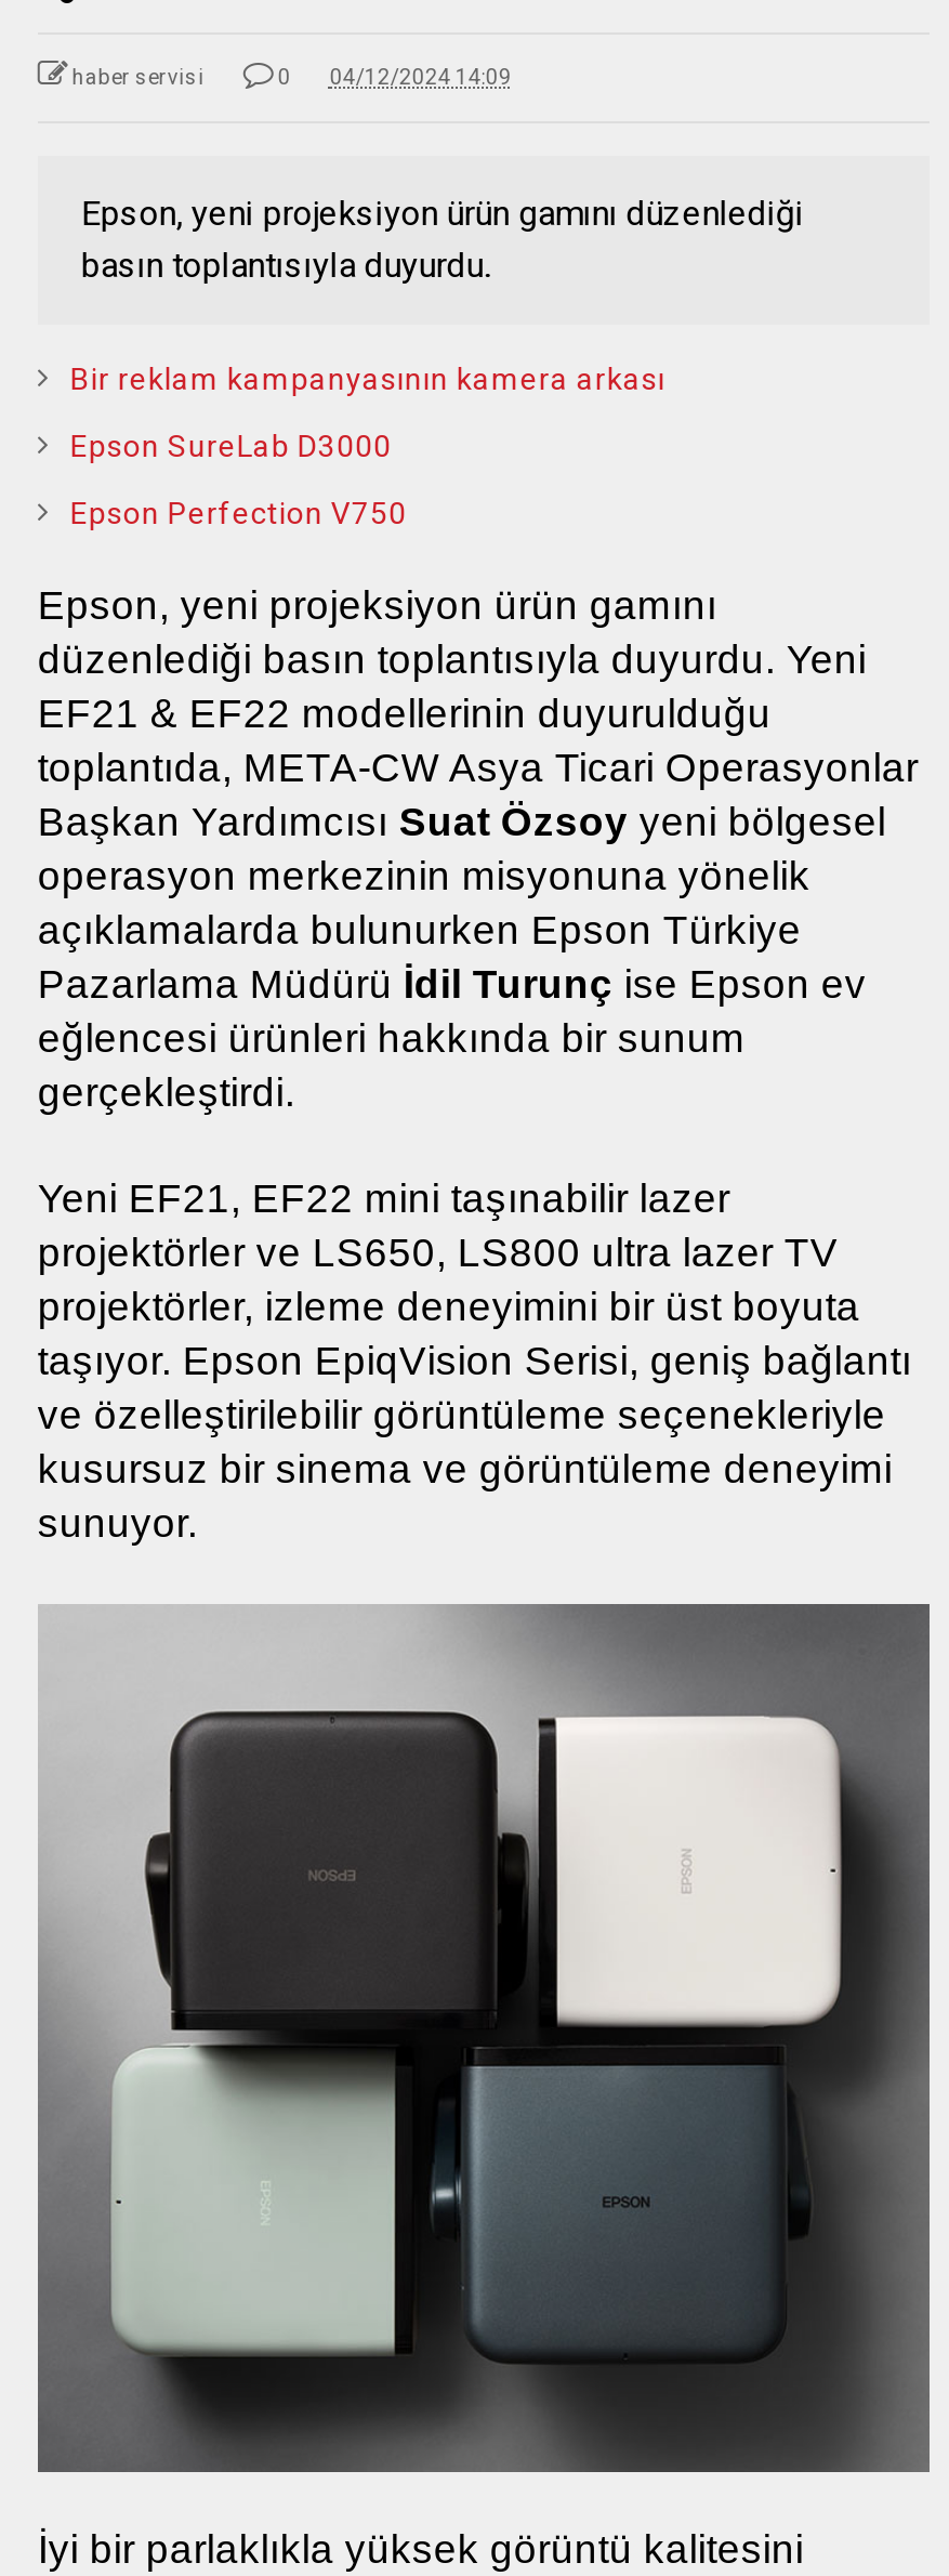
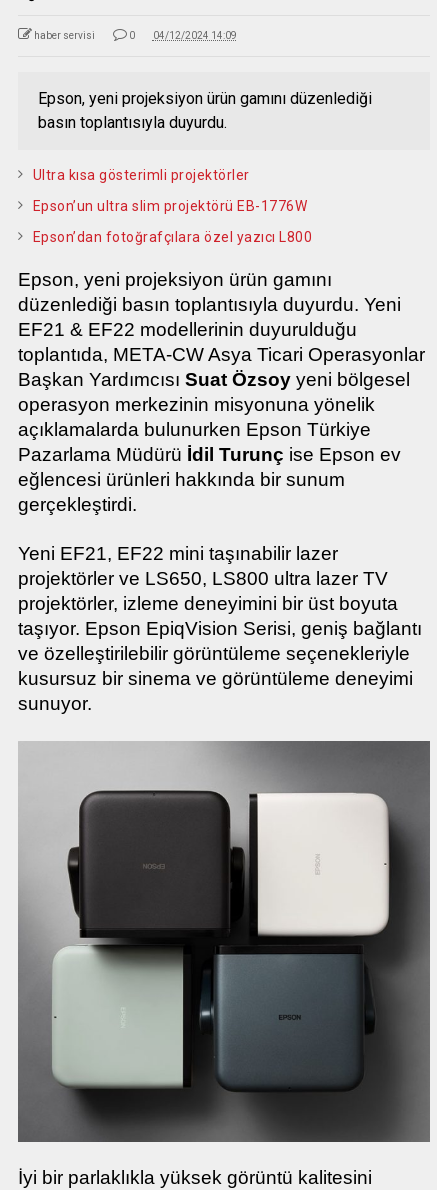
- Bir reklam kampanyasının kamera arkası
+ Ultra kısa gösterimli projektörler

- Epson SureLab D3000
+ Epson’un ultra slim projektörü EB-1776W

- Epson Perfection V750
+ Epson’dan fotoğrafçılara özel yazıcı L800
